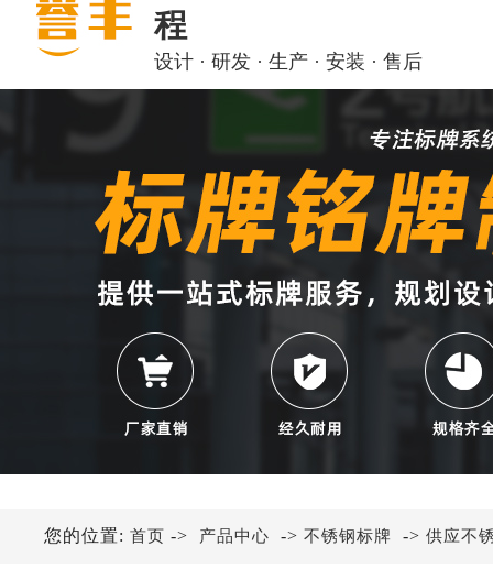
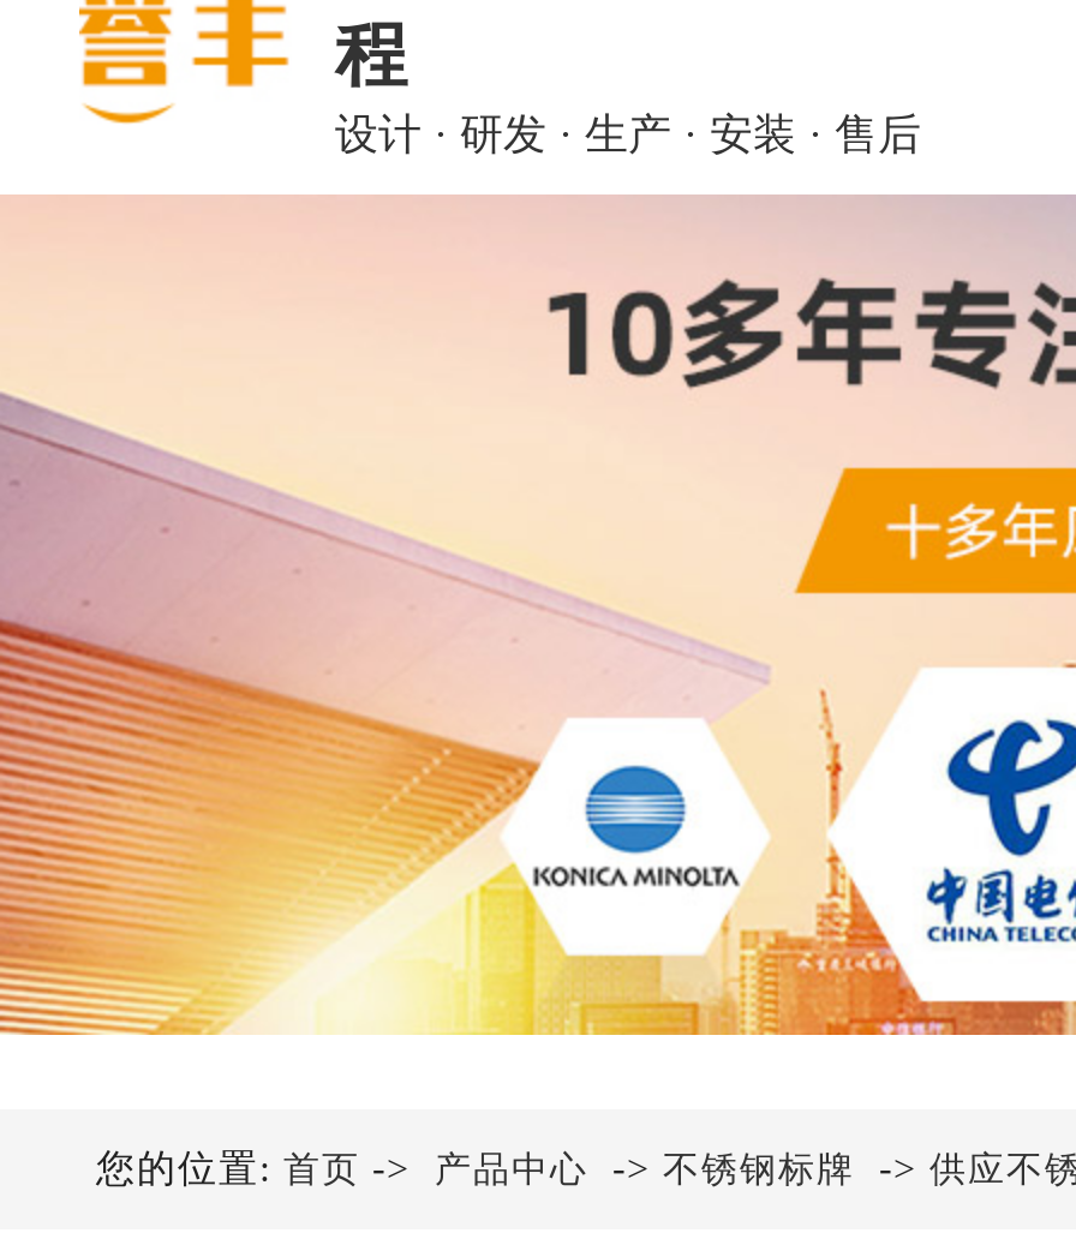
- [image]
+ [image]
